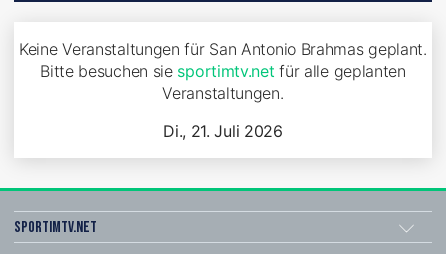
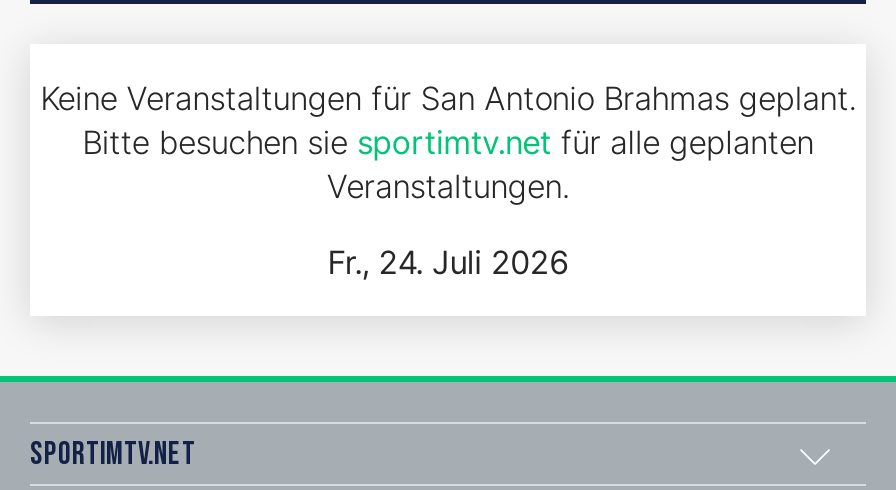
- Di., 21. Juli 2026
+ Fr., 24. Juli 2026
